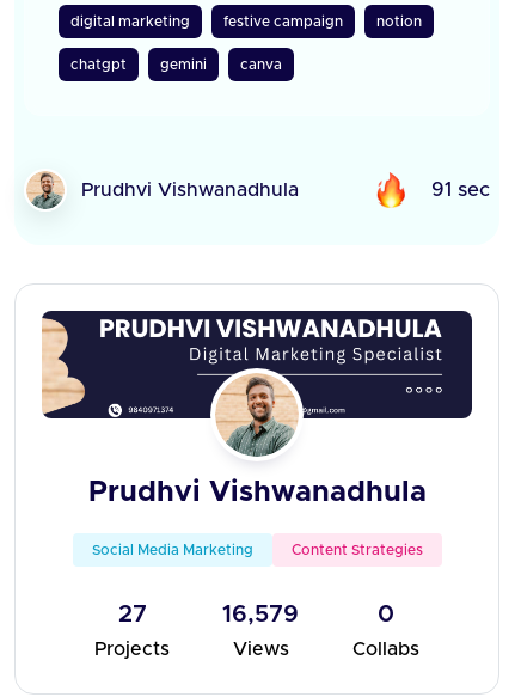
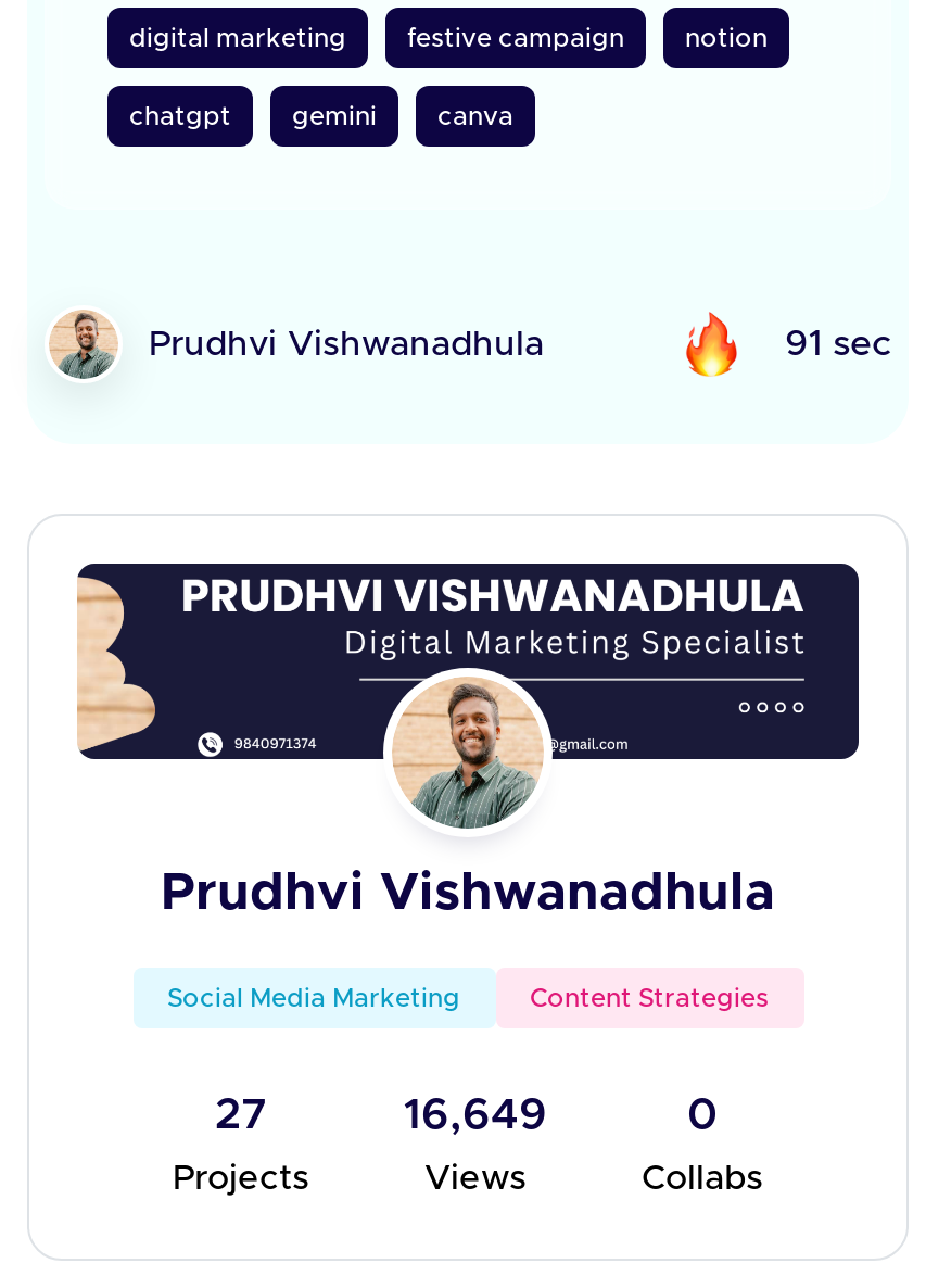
- 16,579
+ 16,649
